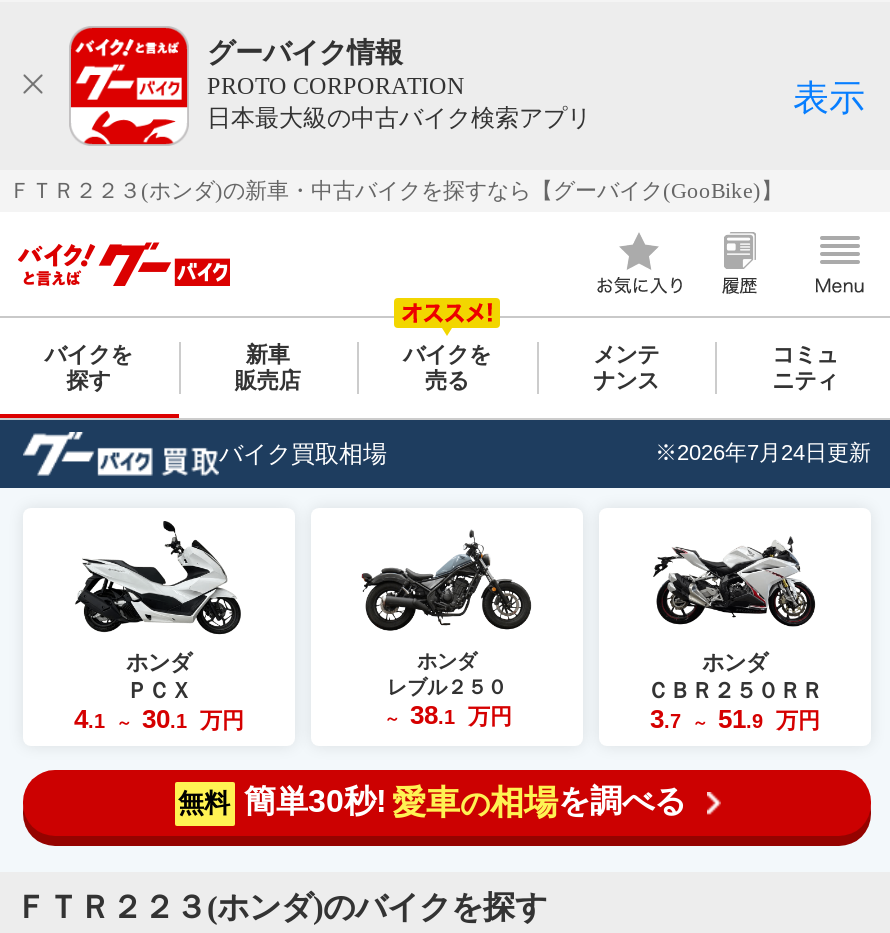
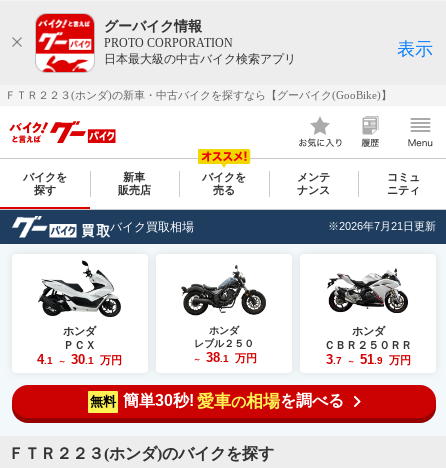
- ※2026年7月24日更新
+ ※2026年7月21日更新
